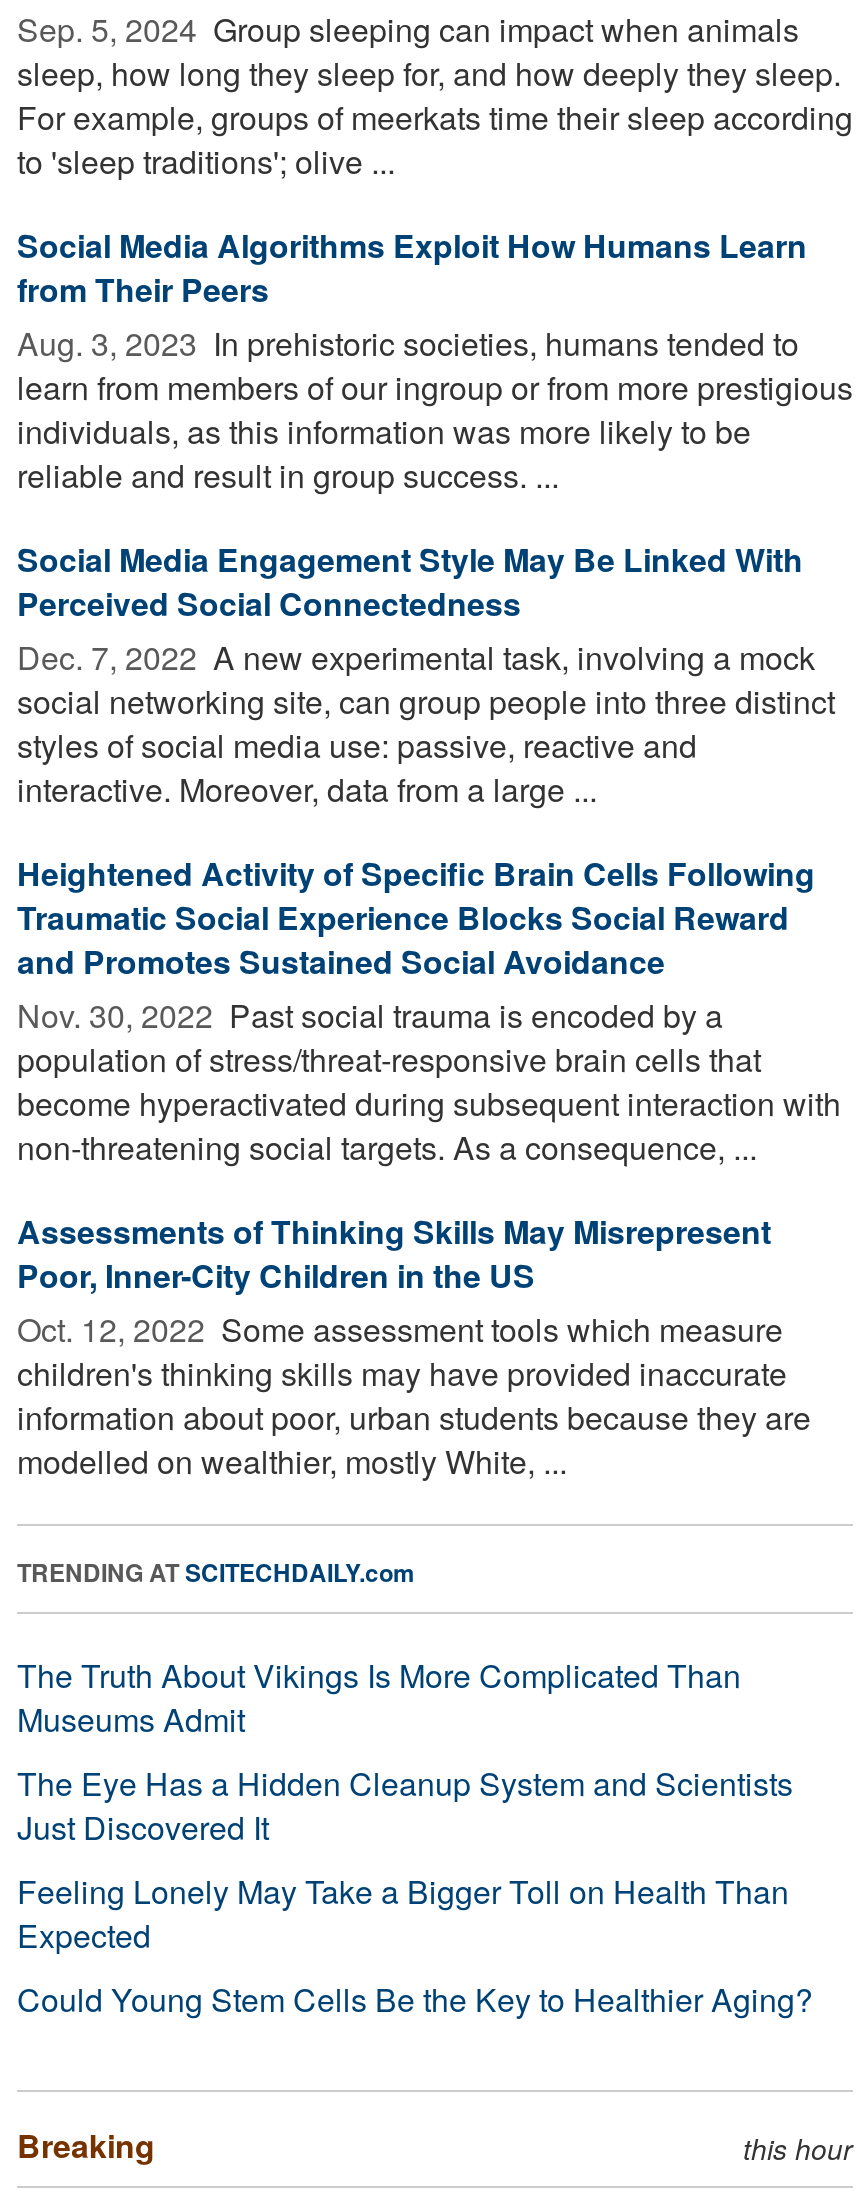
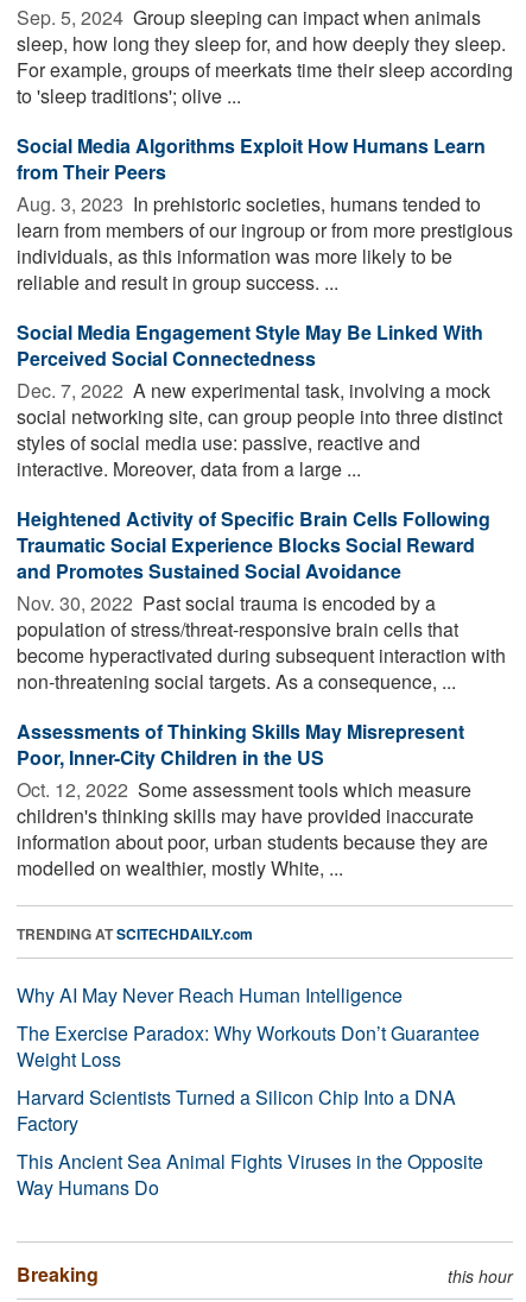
- The Truth About Vikings Is More Complicated Than
- Museums Admit
- The Eye Has a Hidden Cleanup System and Scientists
- Just Discovered It
- Feeling Lonely May Take a Bigger Toll on Health Than
- Expected
- Could Young Stem Cells Be the Key to Healthier Aging?
+ Why AI May Never Reach Human Intelligence
+ The Exercise Paradox: Why Workouts Don’t Guarantee
+ Weight Loss
+ Harvard Scientists Turned a Silicon Chip Into a DNA
+ Factory
+ This Ancient Sea Animal Fights Viruses in the Opposite
+ Way Humans Do
